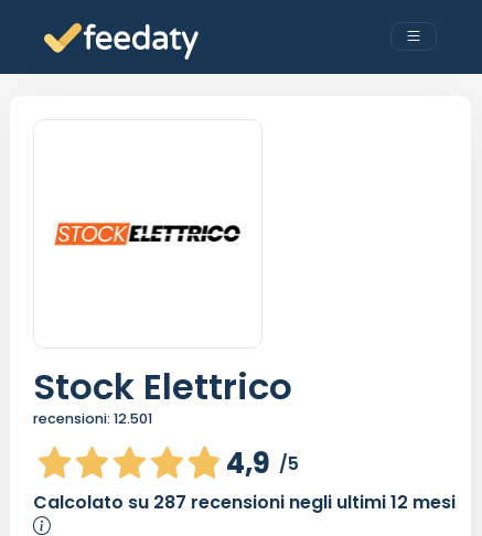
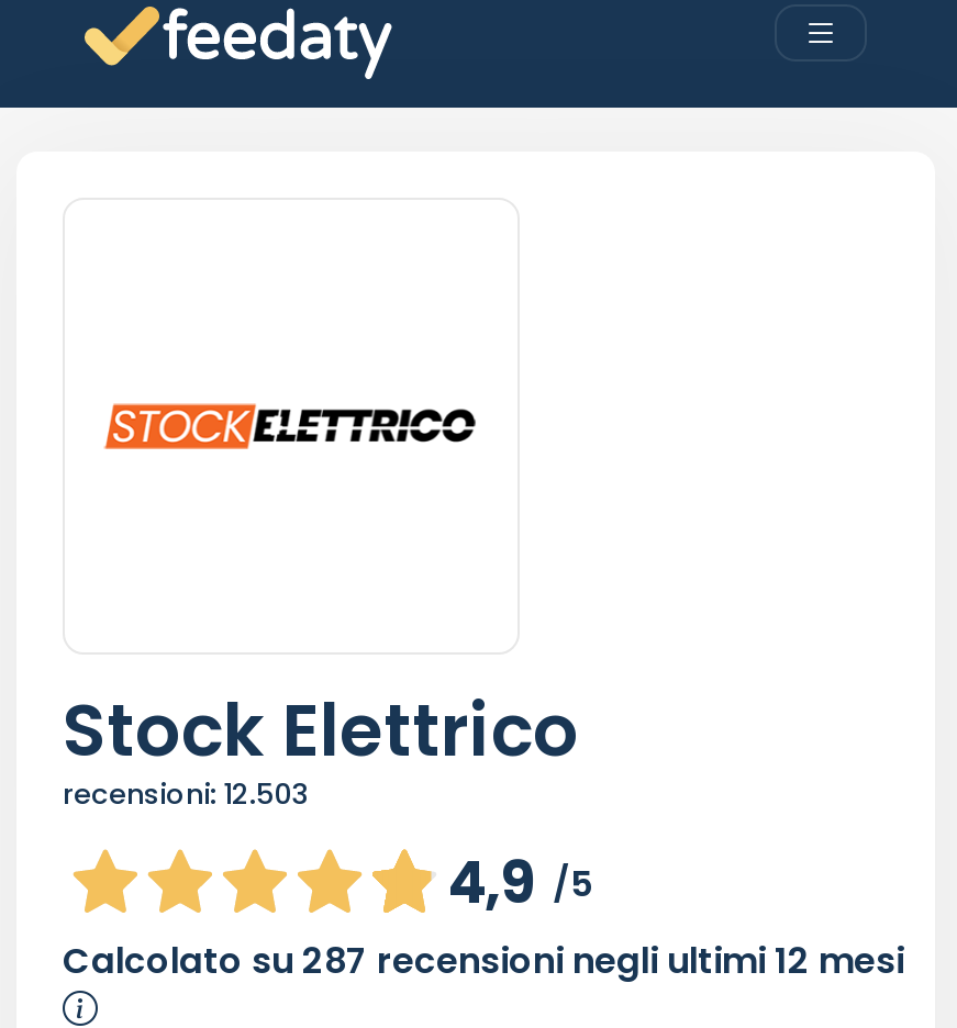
- recensioni: 12.501
+ recensioni: 12.503
